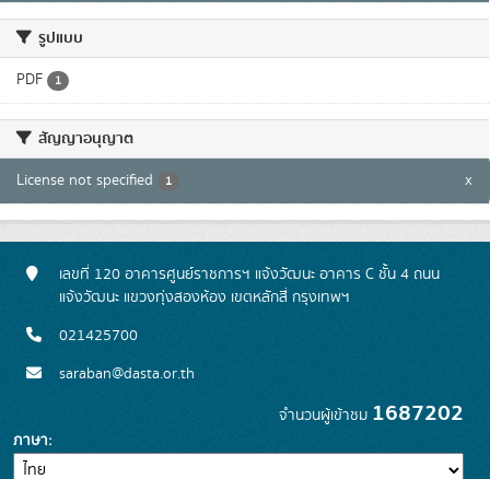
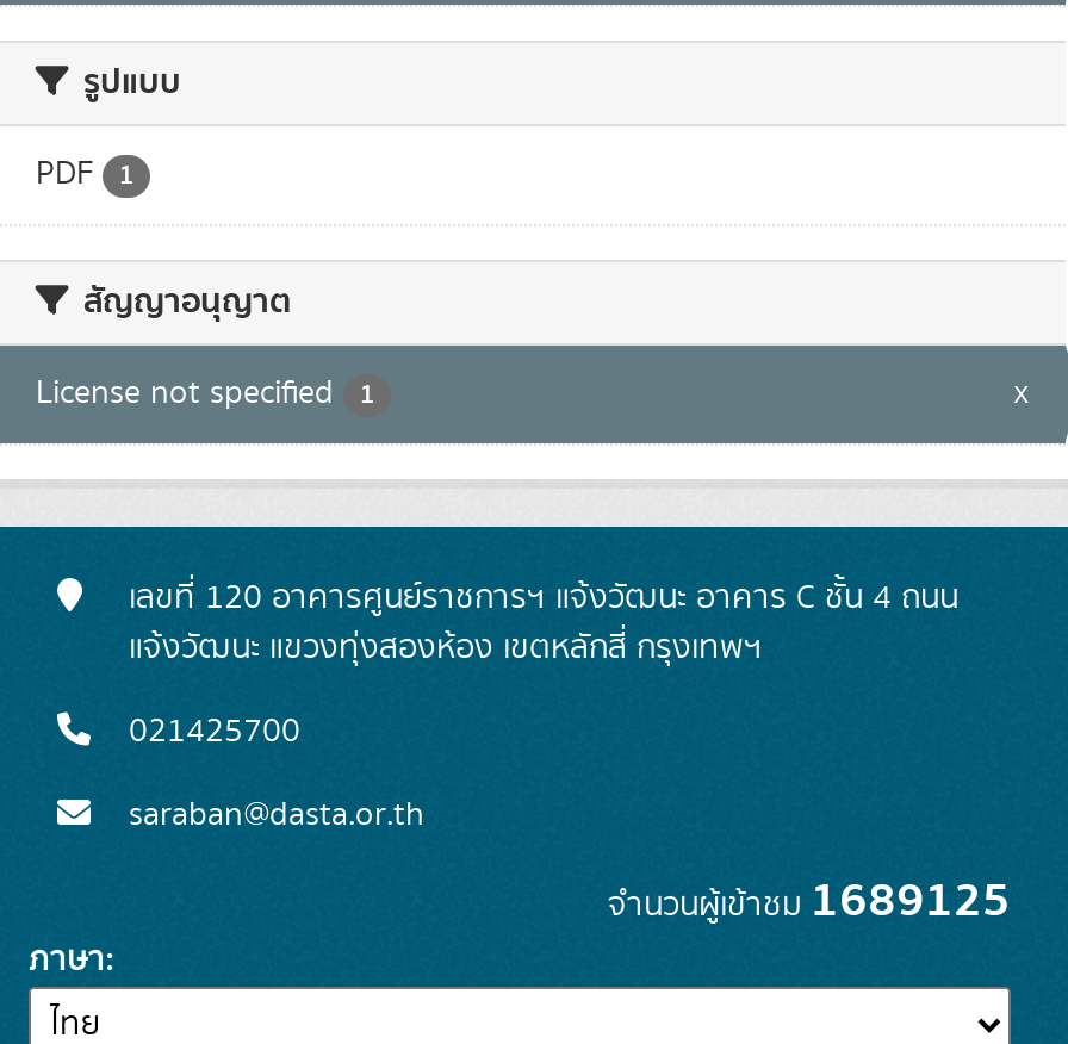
- จำนวนผู้เข้าชม1687202
+ จำนวนผู้เข้าชม1689125
